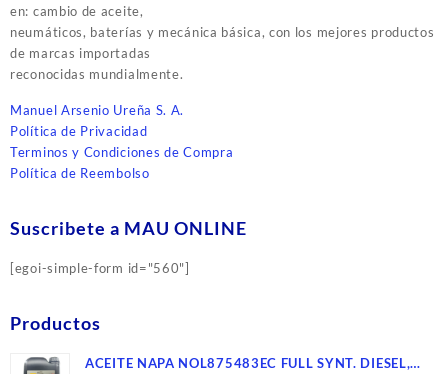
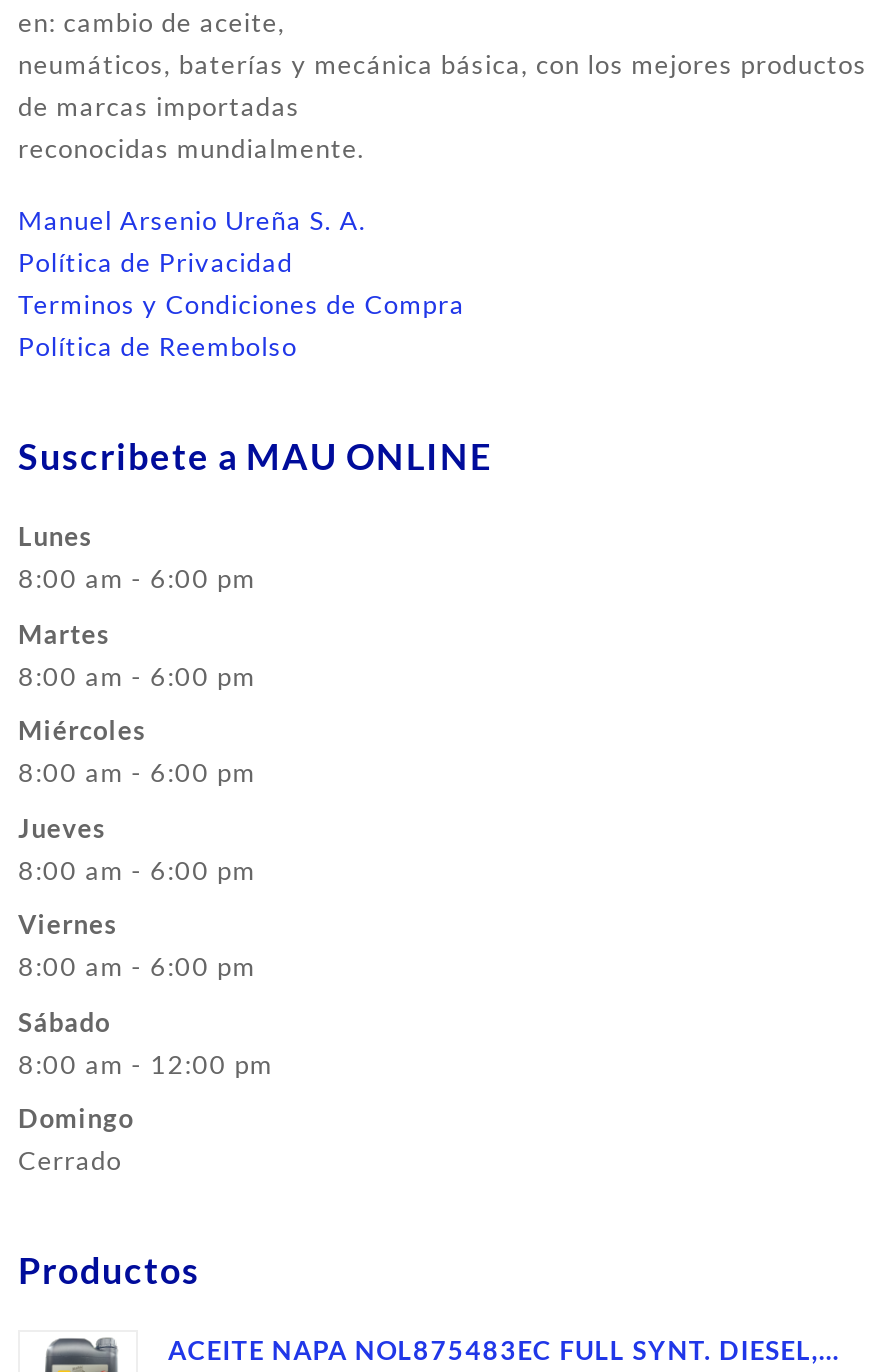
- [egoi-simple-form id="560"]
+ Lunes
+ 8:00 am - 6:00 pm
+ Martes
+ 8:00 am - 6:00 pm
+ Miércoles
+ 8:00 am - 6:00 pm
+ Jueves
+ 8:00 am - 6:00 pm
+ Viernes
+ 8:00 am - 6:00 pm
+ Sábado
+ 8:00 am - 12:00 pm
+ Domingo
+ Cerrado
